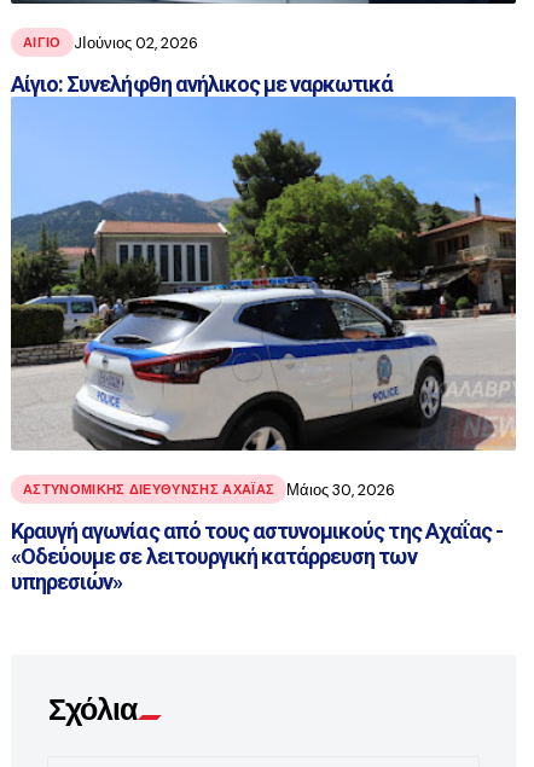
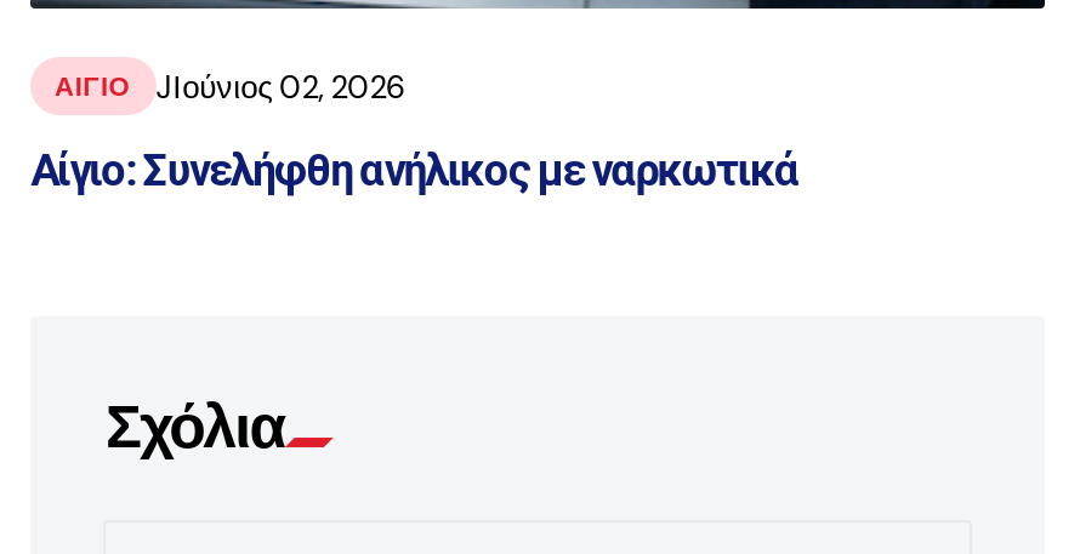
- [image]
- ΑΣΤΥΝΟΜΙΚΉΣ ΔΙΕΎΘΥΝΣΗΣ ΑΧΑΪ́ΑΣ
- Μάιος 30, 2026
- Κραυγή αγωνίας από τους αστυνομικούς της Αχαΐας -
- «Οδεύουμε σε λειτουργική κατάρρευση των
- υπηρεσιών»
